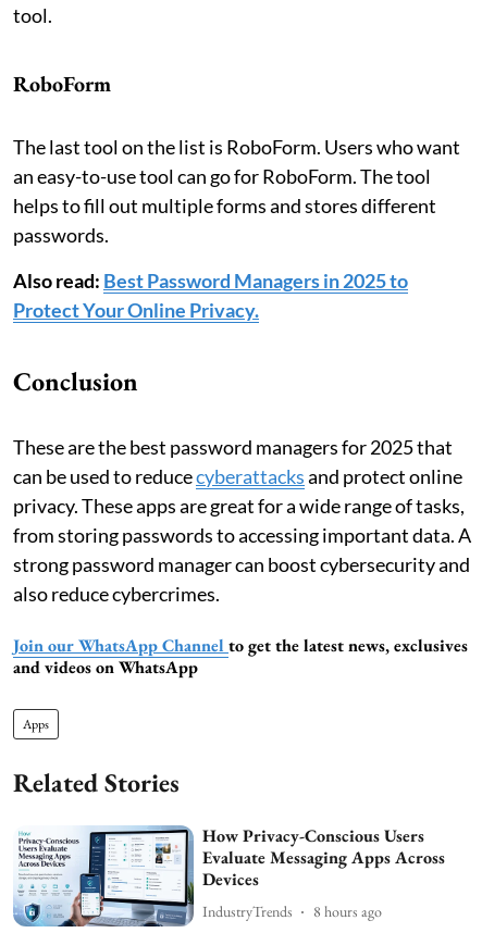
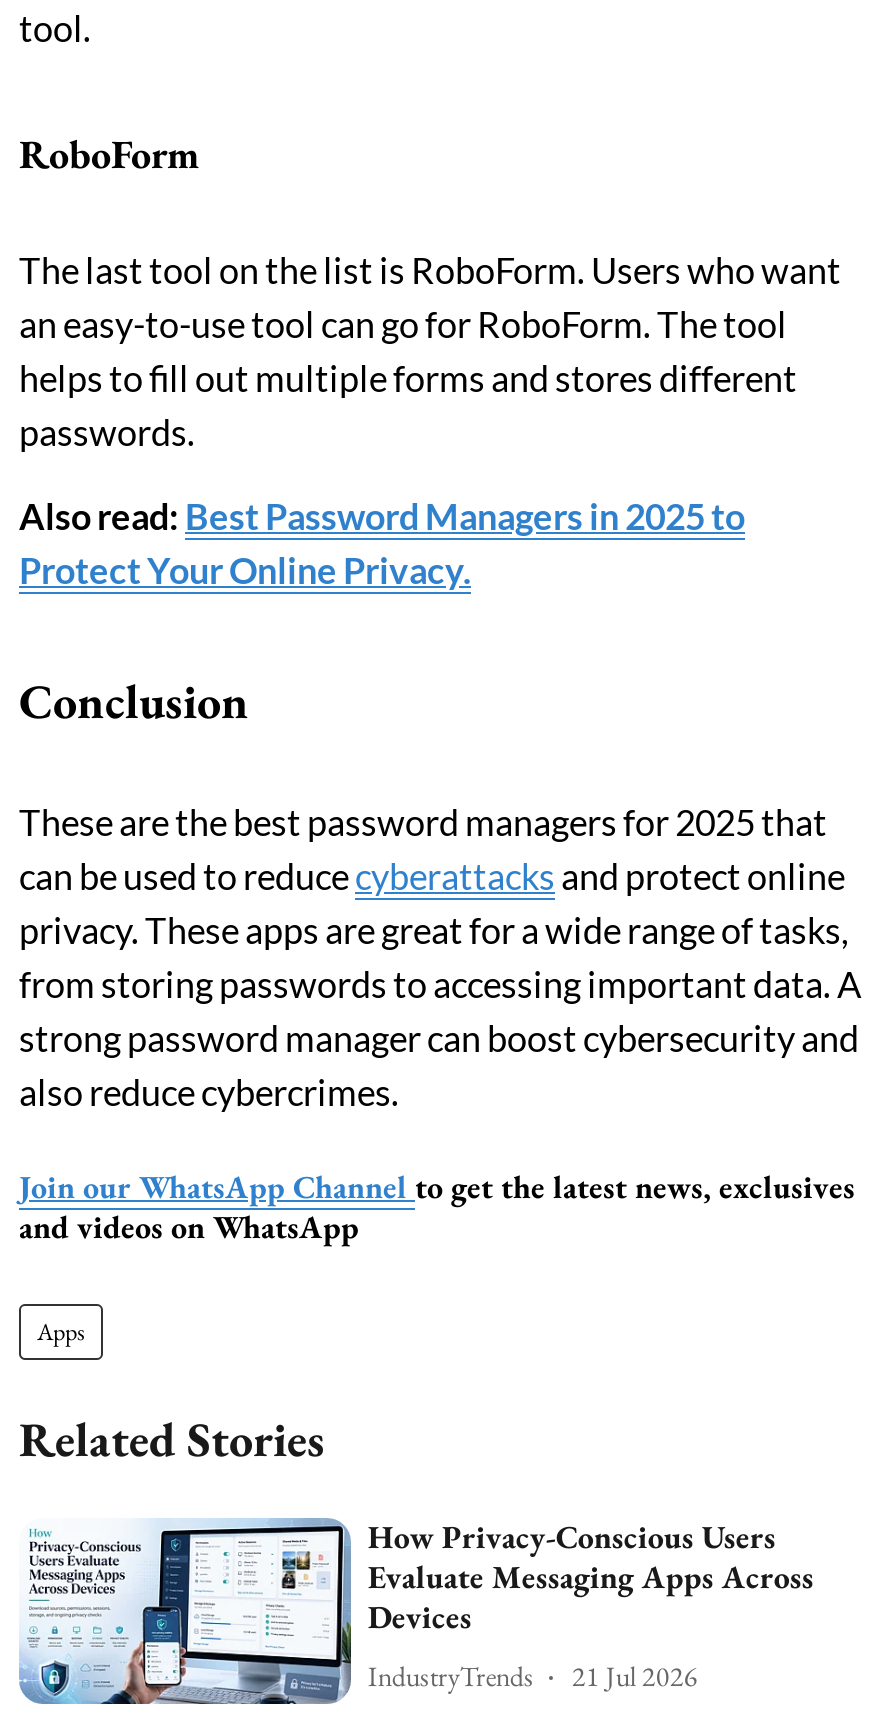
- IndustryTrends 8 hours ago
+ IndustryTrends 21 Jul 2026
